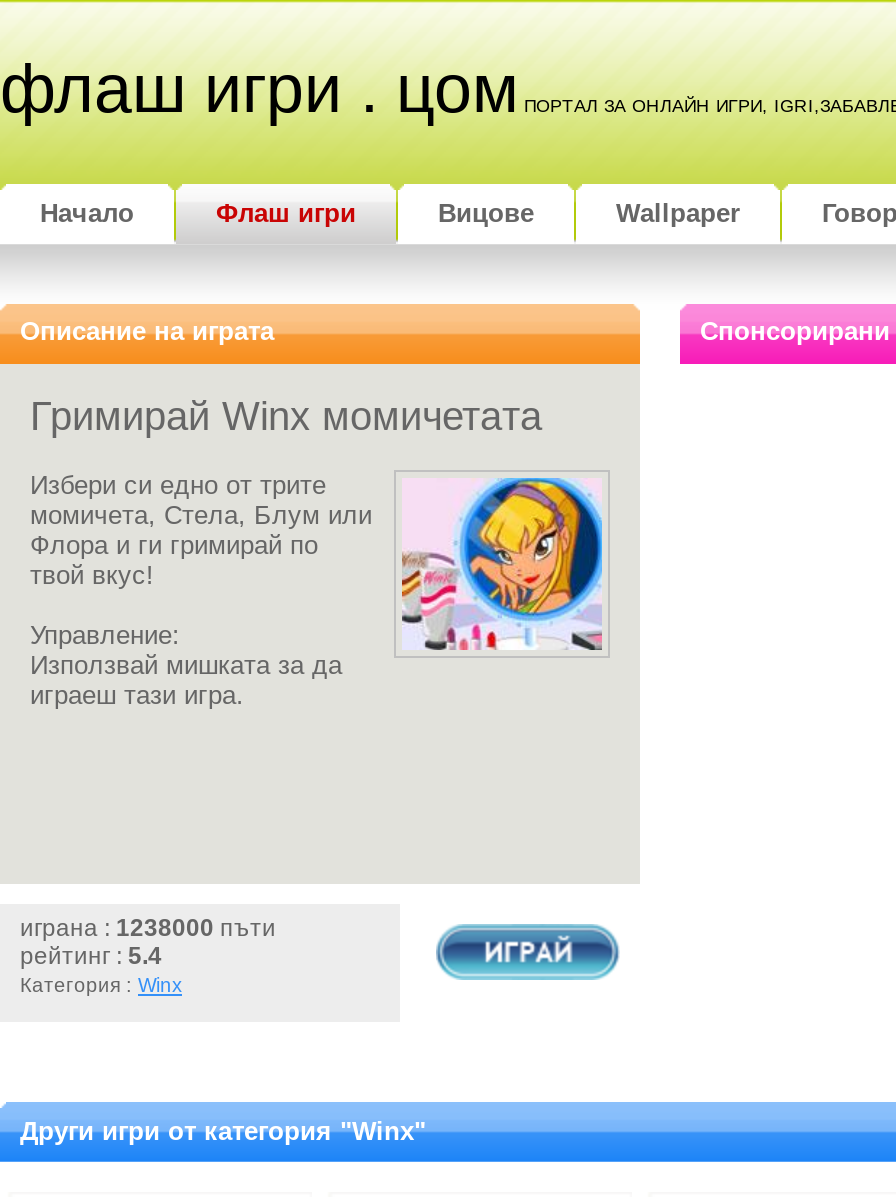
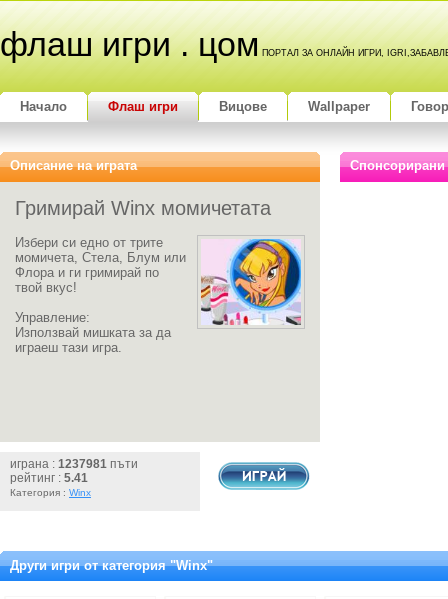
- играна : 1238000 пъти
+ играна : 1237981 пъти

- рейтинг : 5.4
+ рейтинг : 5.41
